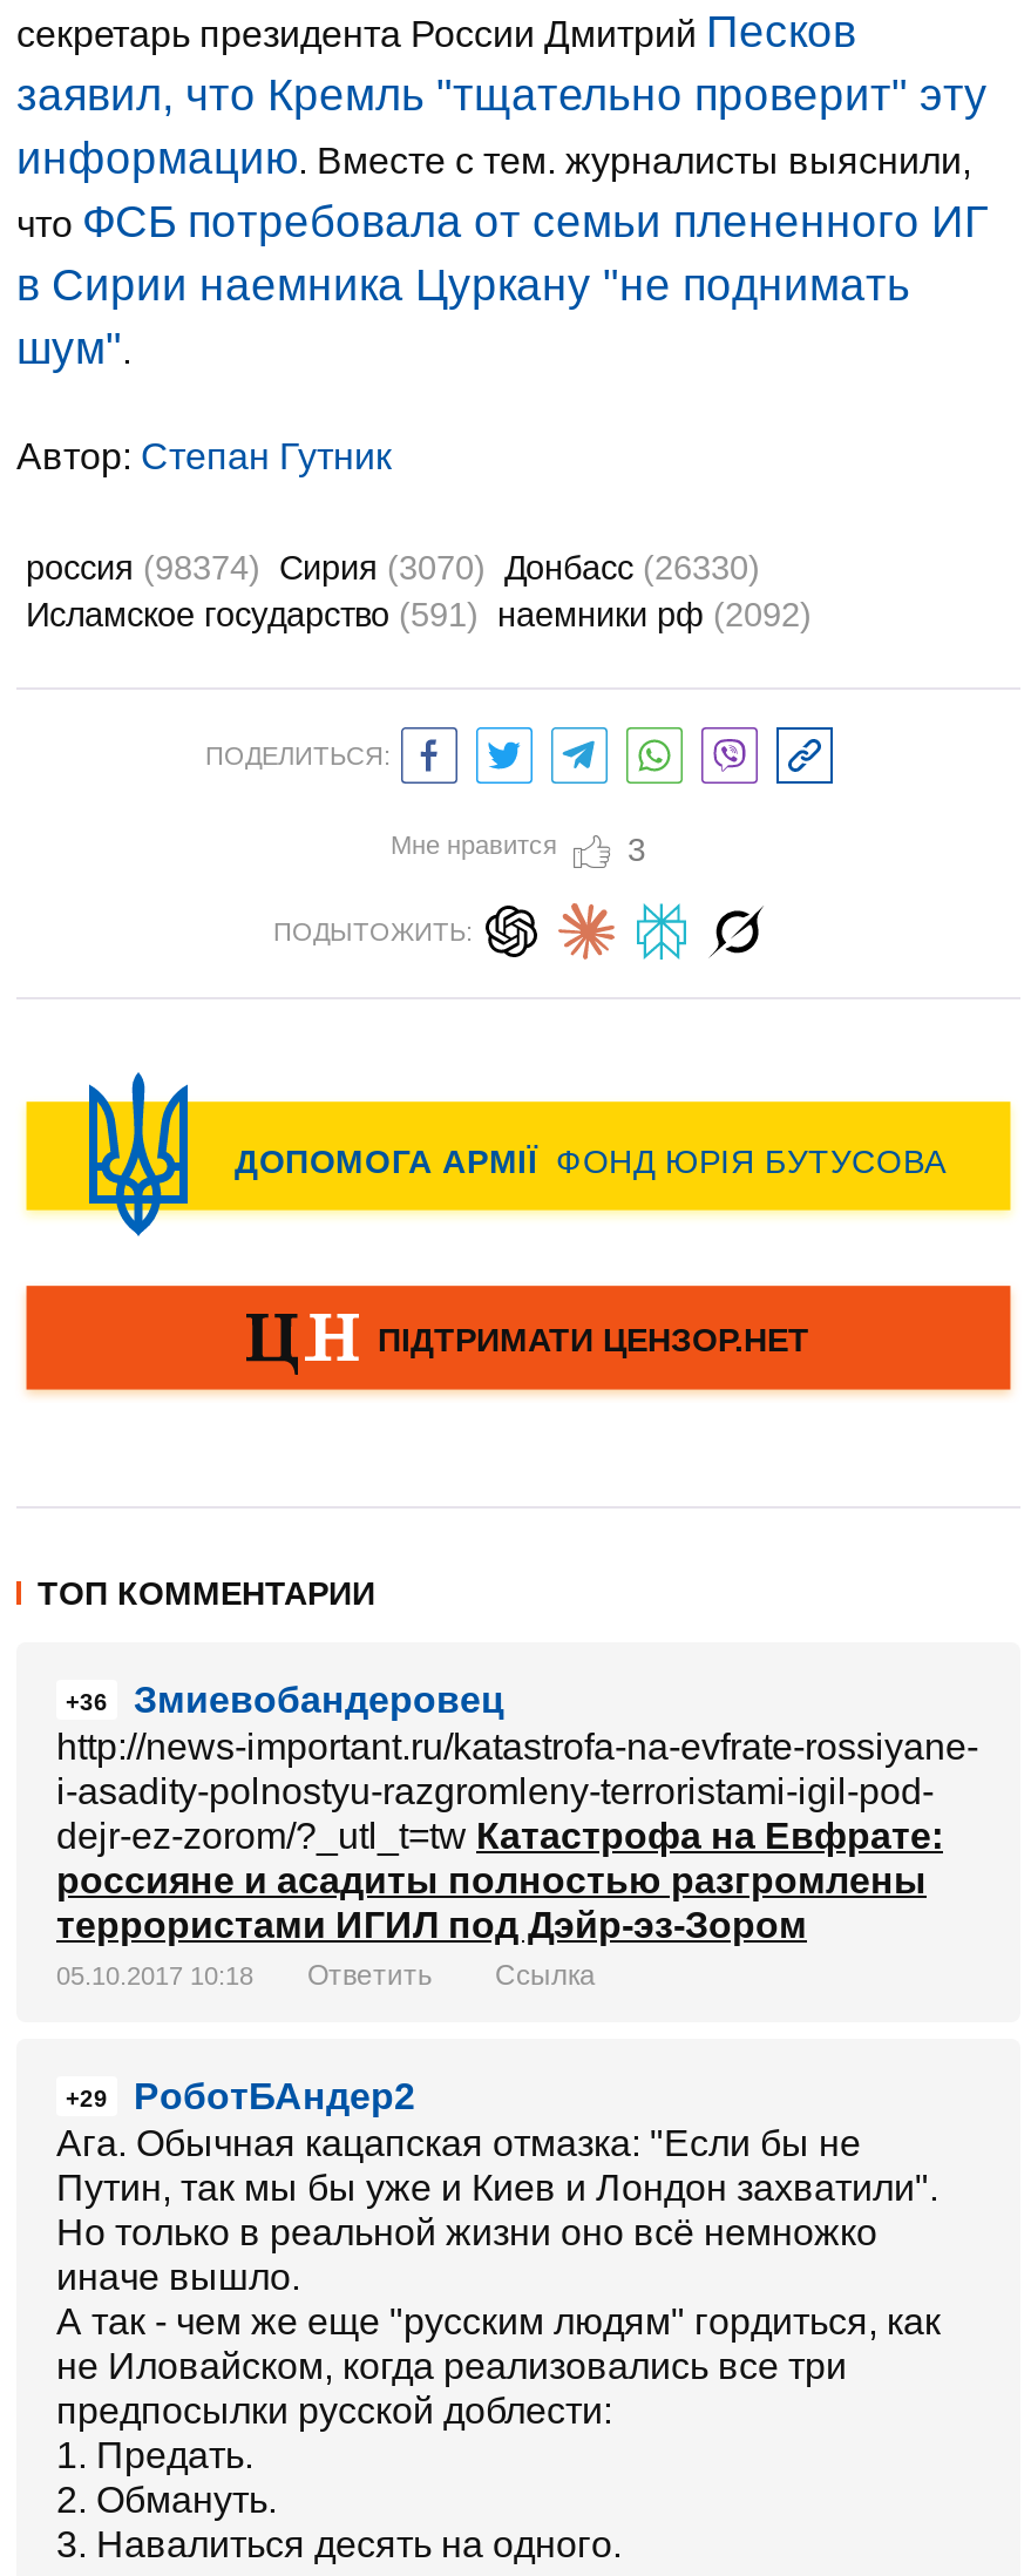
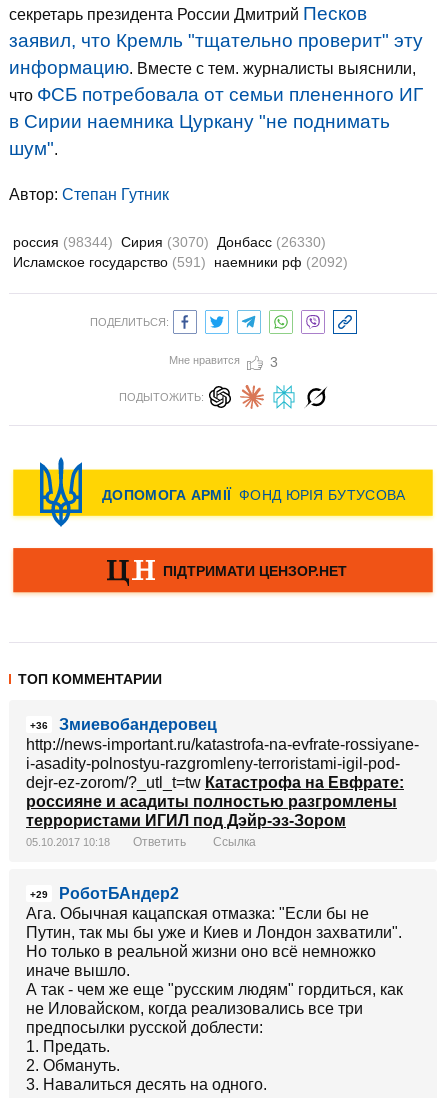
- россия (98374) Сирия (3070) Донбасс (26330)
+ россия (98344) Сирия (3070) Донбасс (26330)
